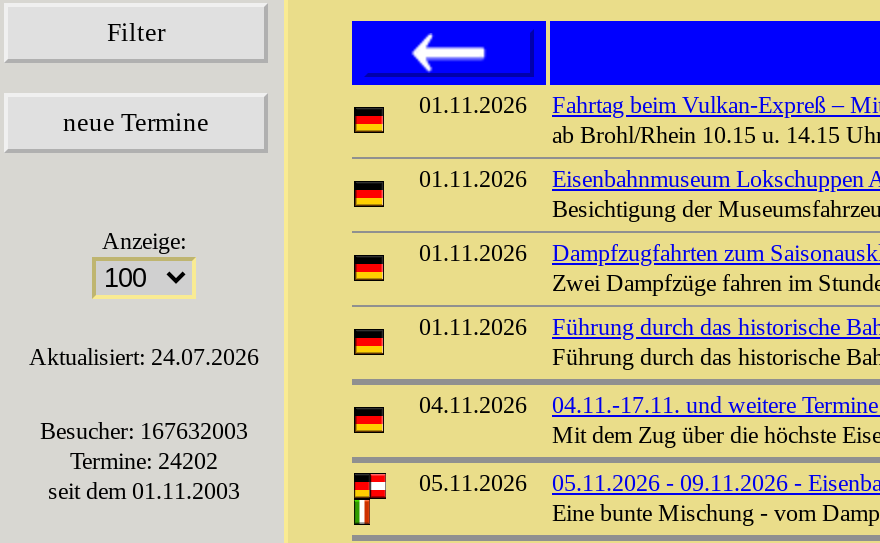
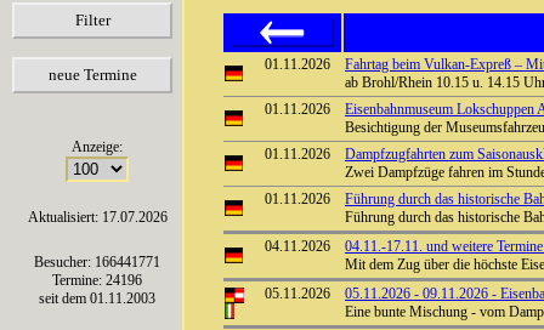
- Aktualisiert: 24.07.2026
+ Aktualisiert: 17.07.2026

- Besucher: 167632003
+ Besucher: 166441771

- Termine: 24202
+ Termine: 24196
